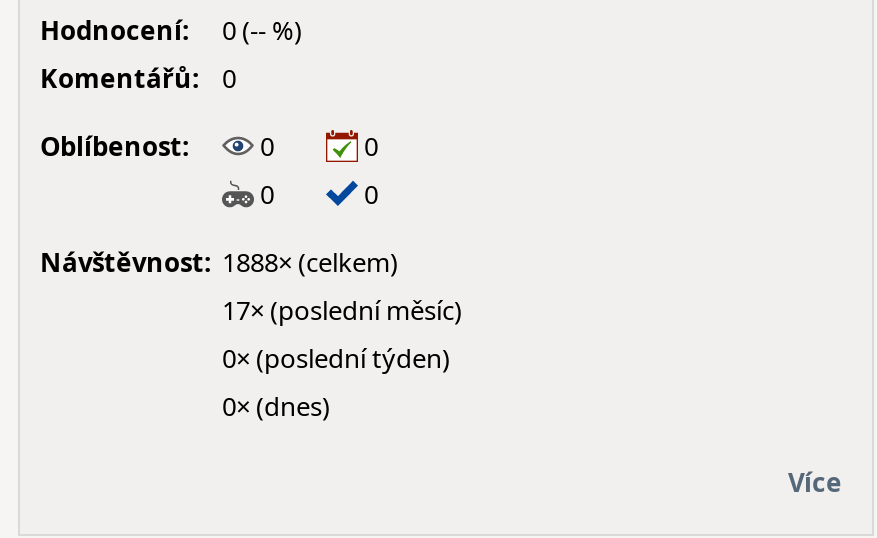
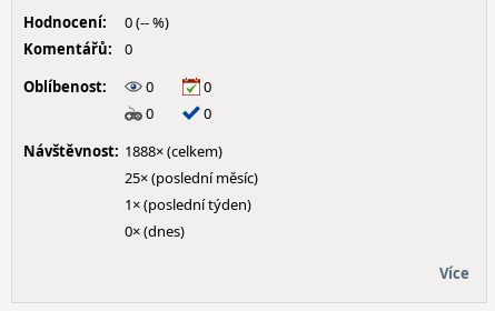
- 17× (poslední měsíc)
+ 25× (poslední měsíc)

- 0× (poslední týden)
+ 1× (poslední týden)
